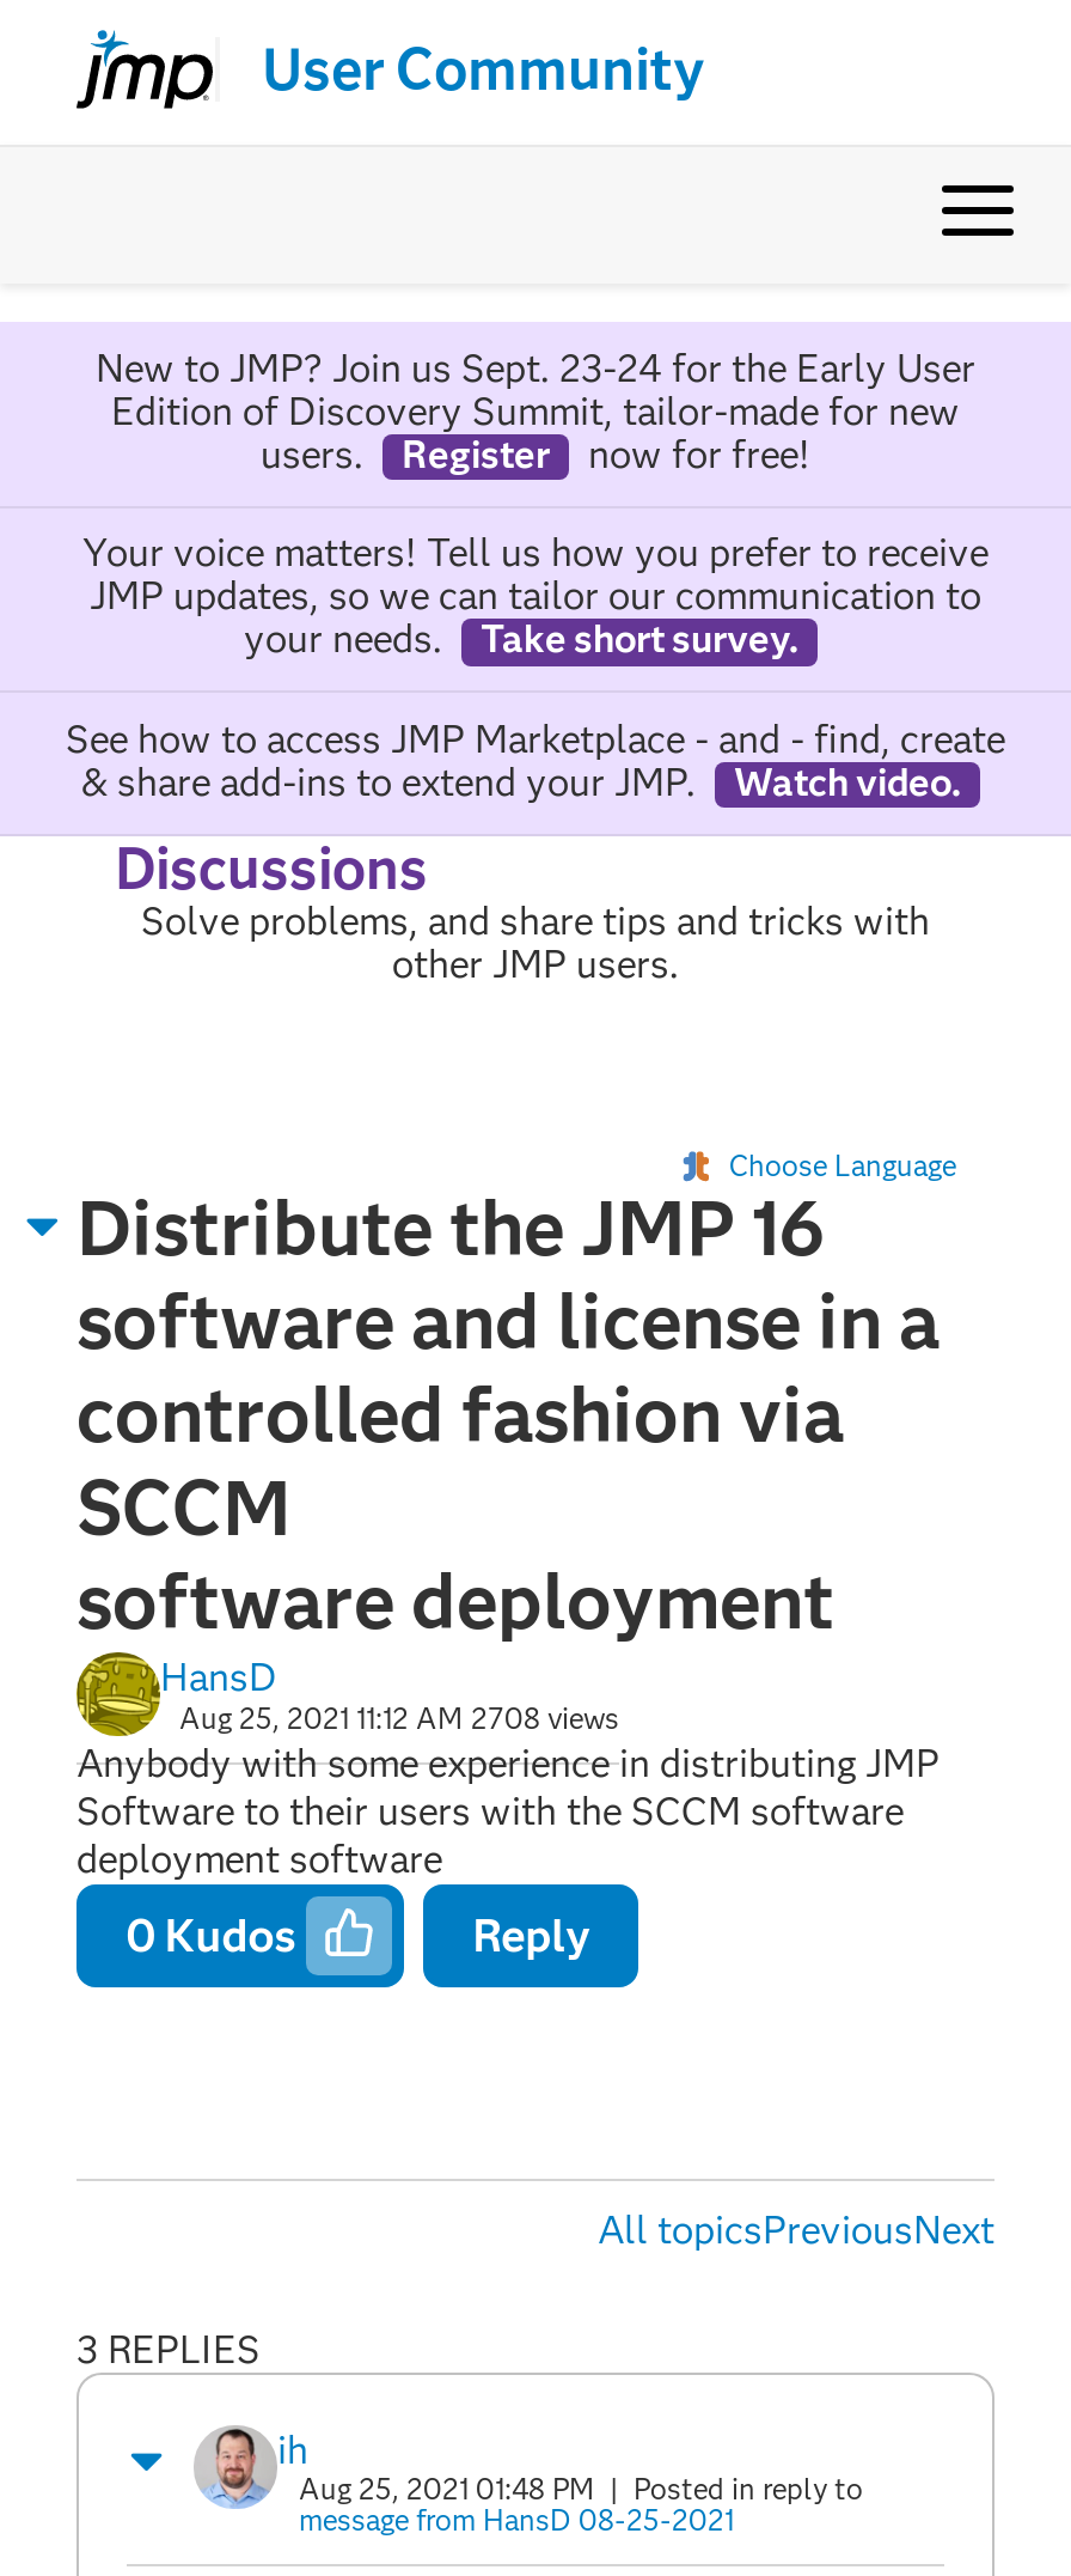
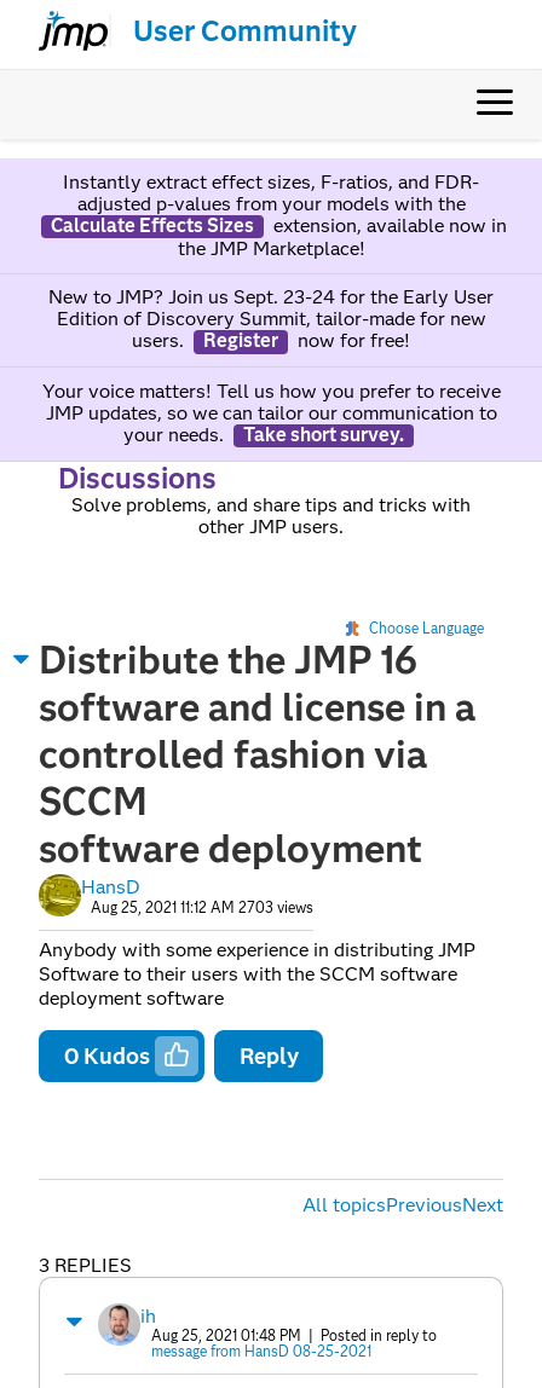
+ Instantly extract effect sizes, F-ratios, and FDR-
+ adjusted p-values from your models with the
+ Calculate Effects Sizes
+ extension, available now in
+ the JMP Marketplace!

moved down: New to JMP? Join us Sept. 23-24 for the Early User | Edition of Discovery Summit, tailor-made for new | users. | ... | your needs. | Take short survey.

- See how to access JMP Marketplace - and - find, create
- & share add-ins to extend your JMP.
- Watch video.

- Aug 25, 2021 11:12 AM 2708 views
+ Aug 25, 2021 11:12 AM 2703 views
